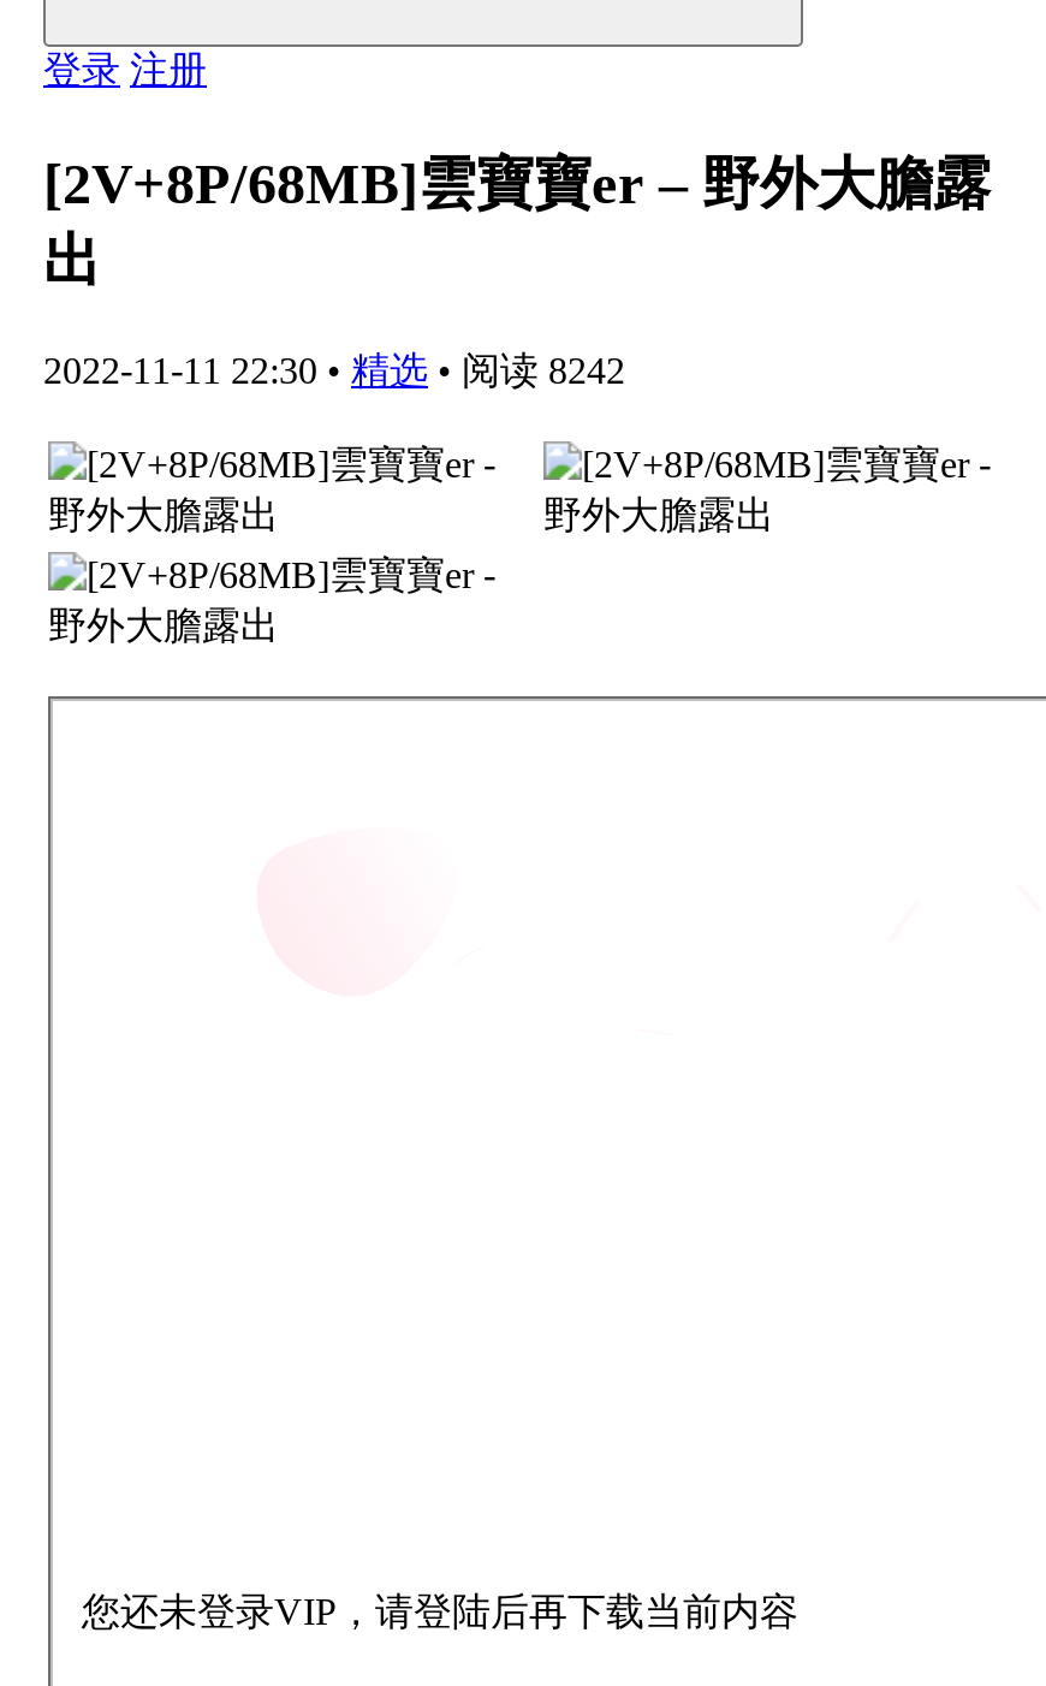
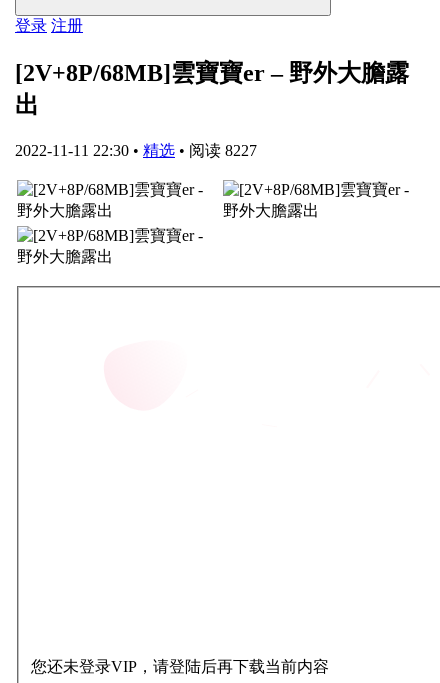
- 2022-11-11 22:30 • 精选 • 阅读 8242
+ 2022-11-11 22:30 • 精选 • 阅读 8227
